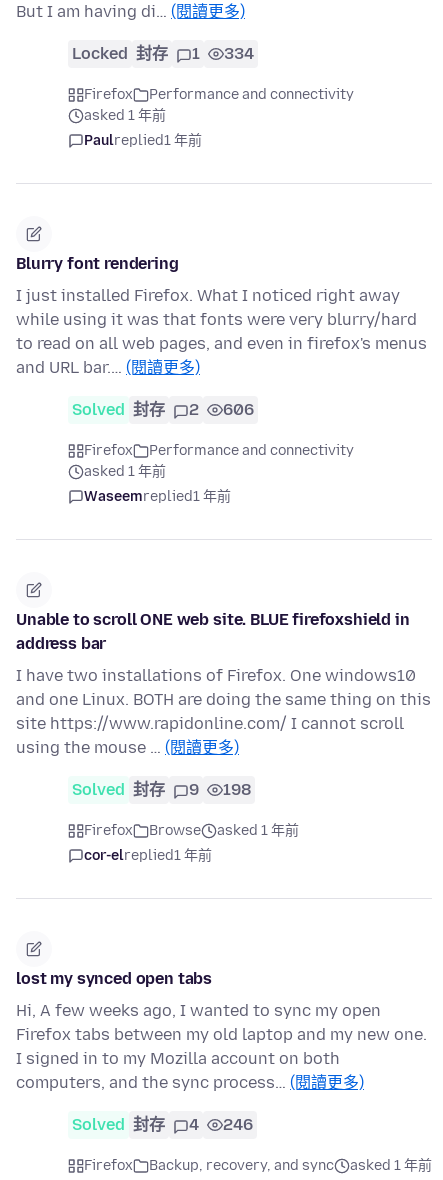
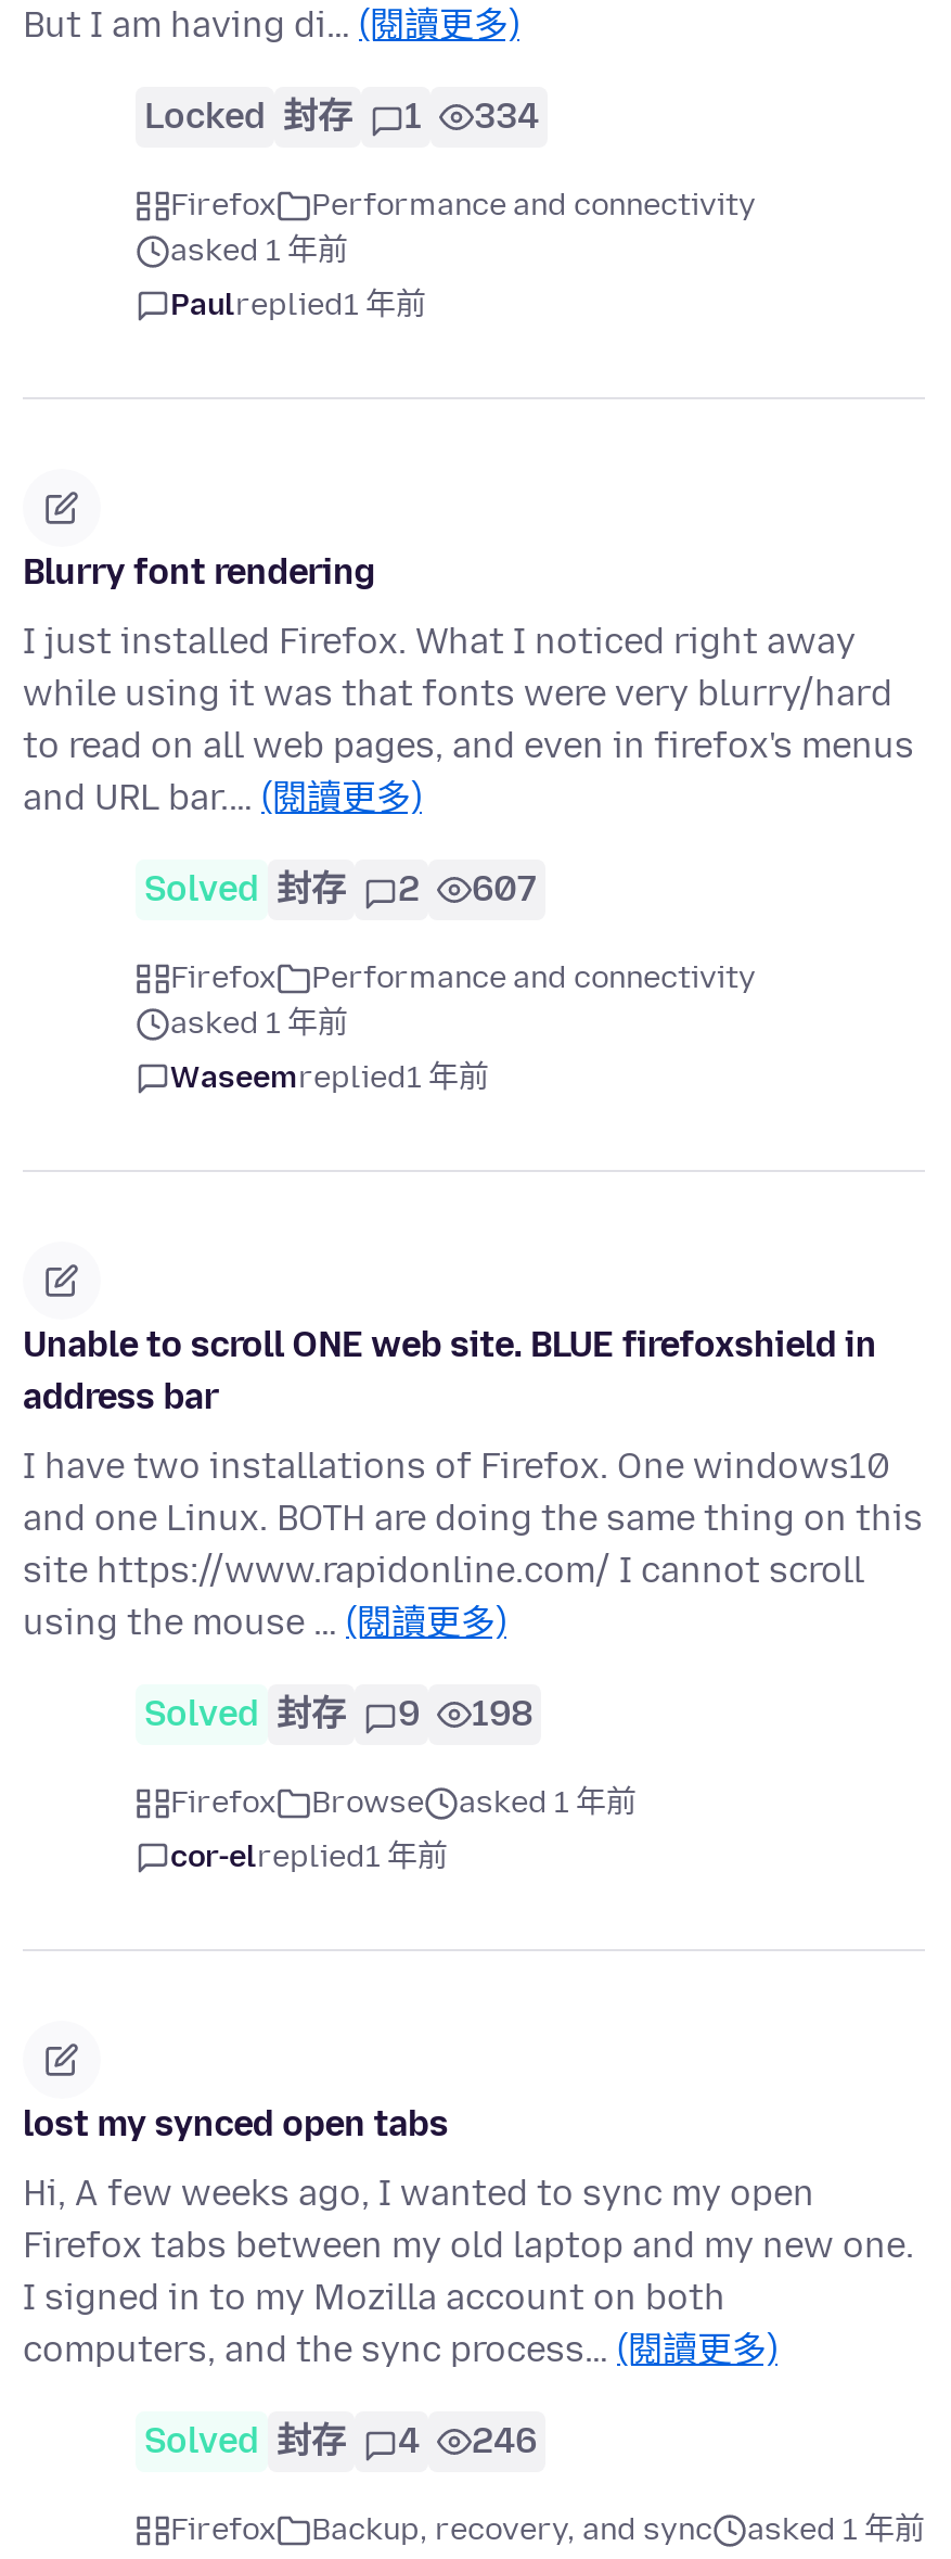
- Solved 封存 2 606
+ Solved 封存 2 607
